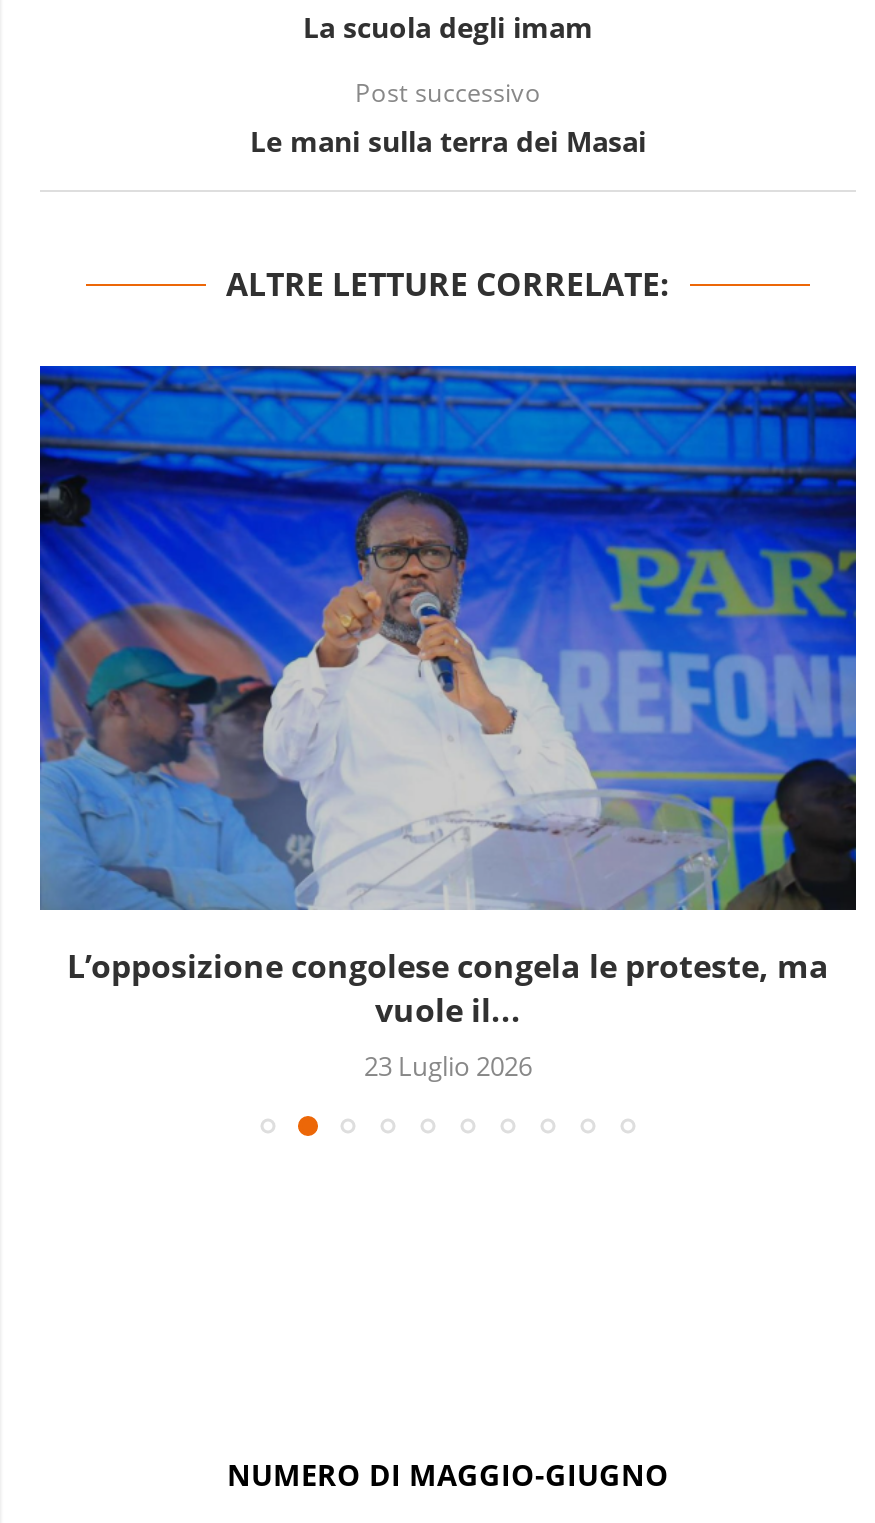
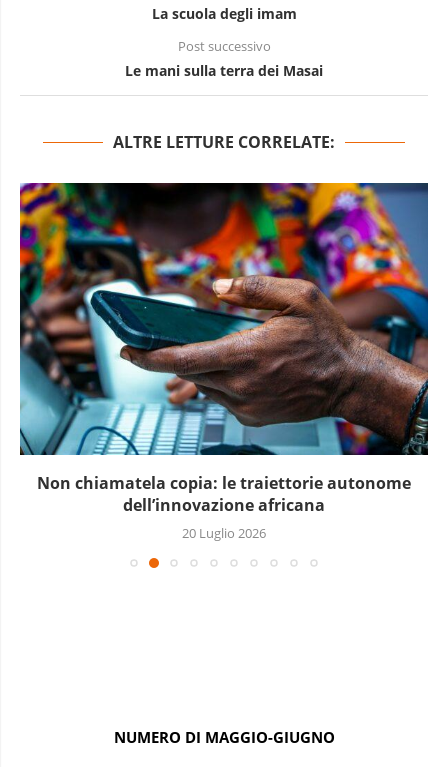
- [image]
- L’opposizione congolese congela le proteste, ma
- vuole il...
- 23 Luglio 2026
+ [image]
+ Non chiamatela copia: le traiettorie autonome
+ dell’innovazione africana
+ 20 Luglio 2026
